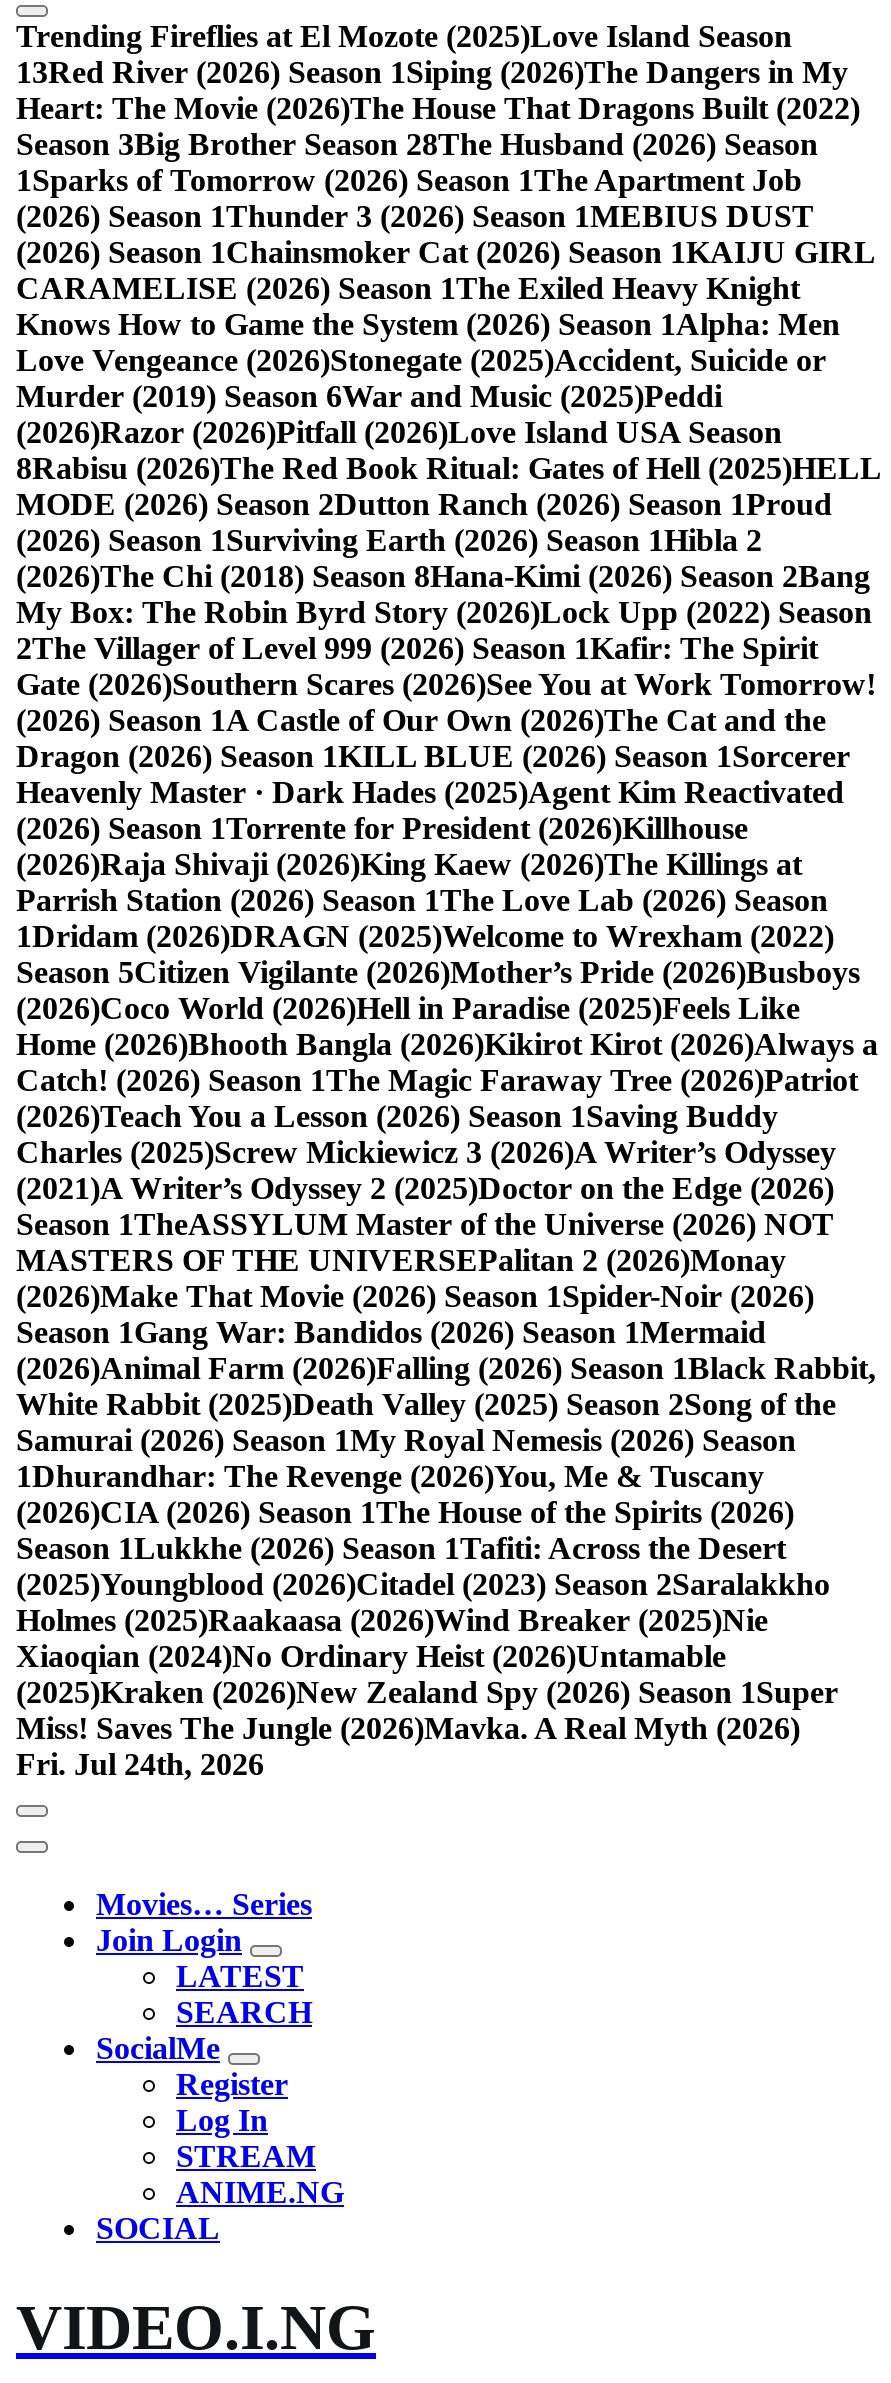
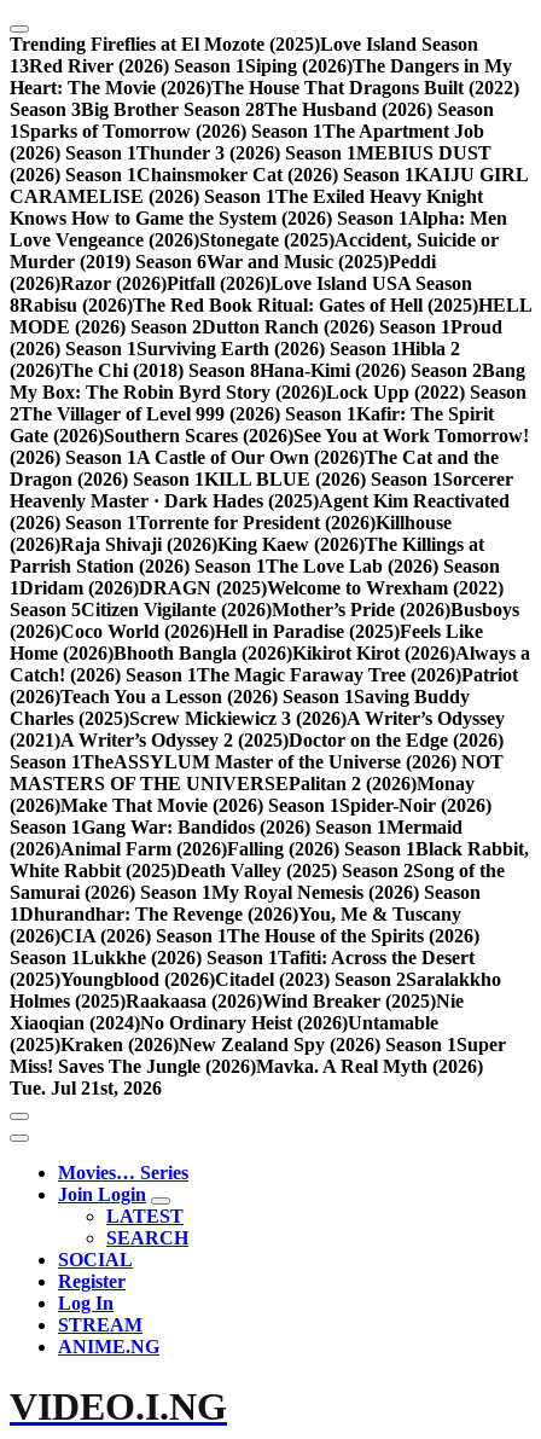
- Fri. Jul 24th, 2026
+ Tue. Jul 21st, 2026

- SocialMe

moved up: SOCIAL
